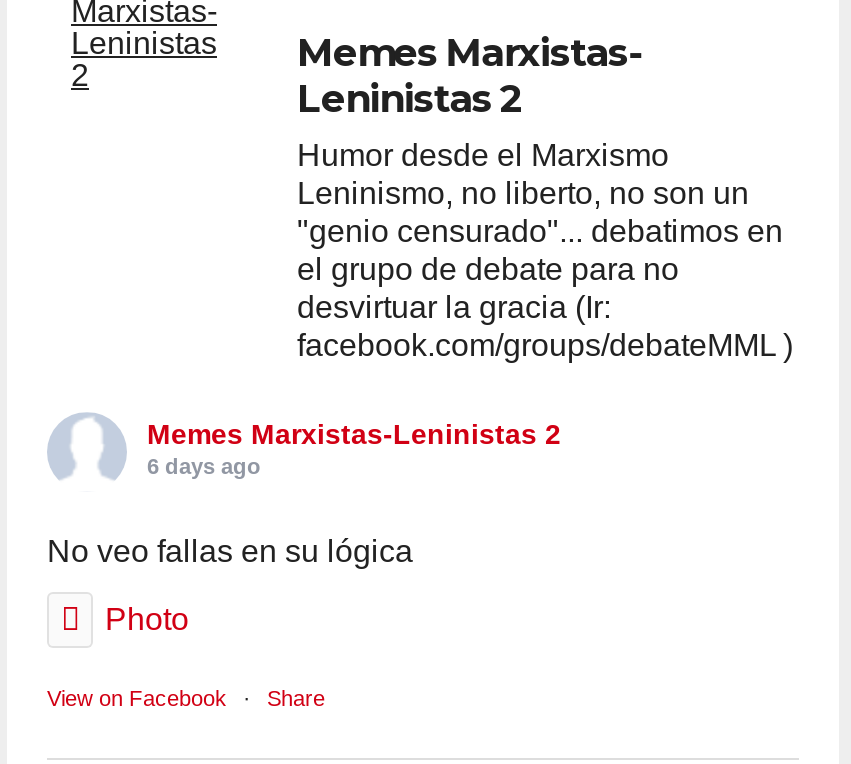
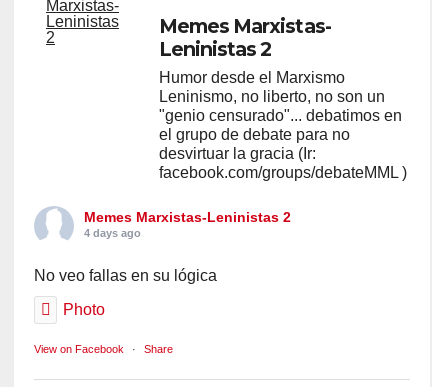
- 6 days ago
+ 4 days ago
